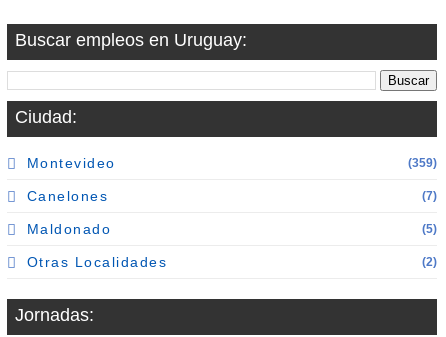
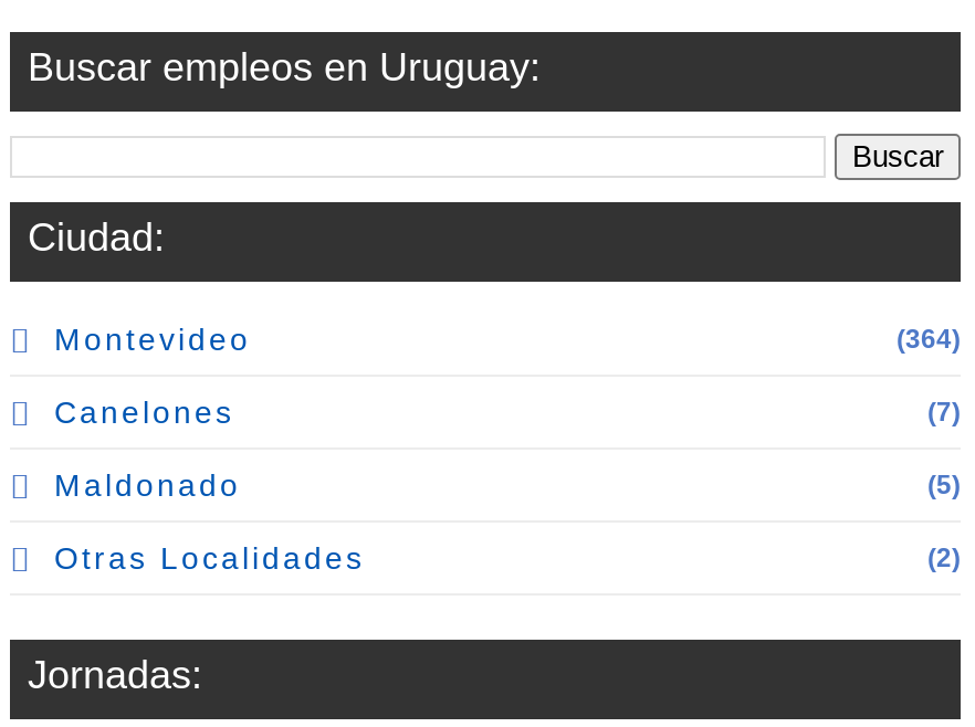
- (359)
+ (364)
